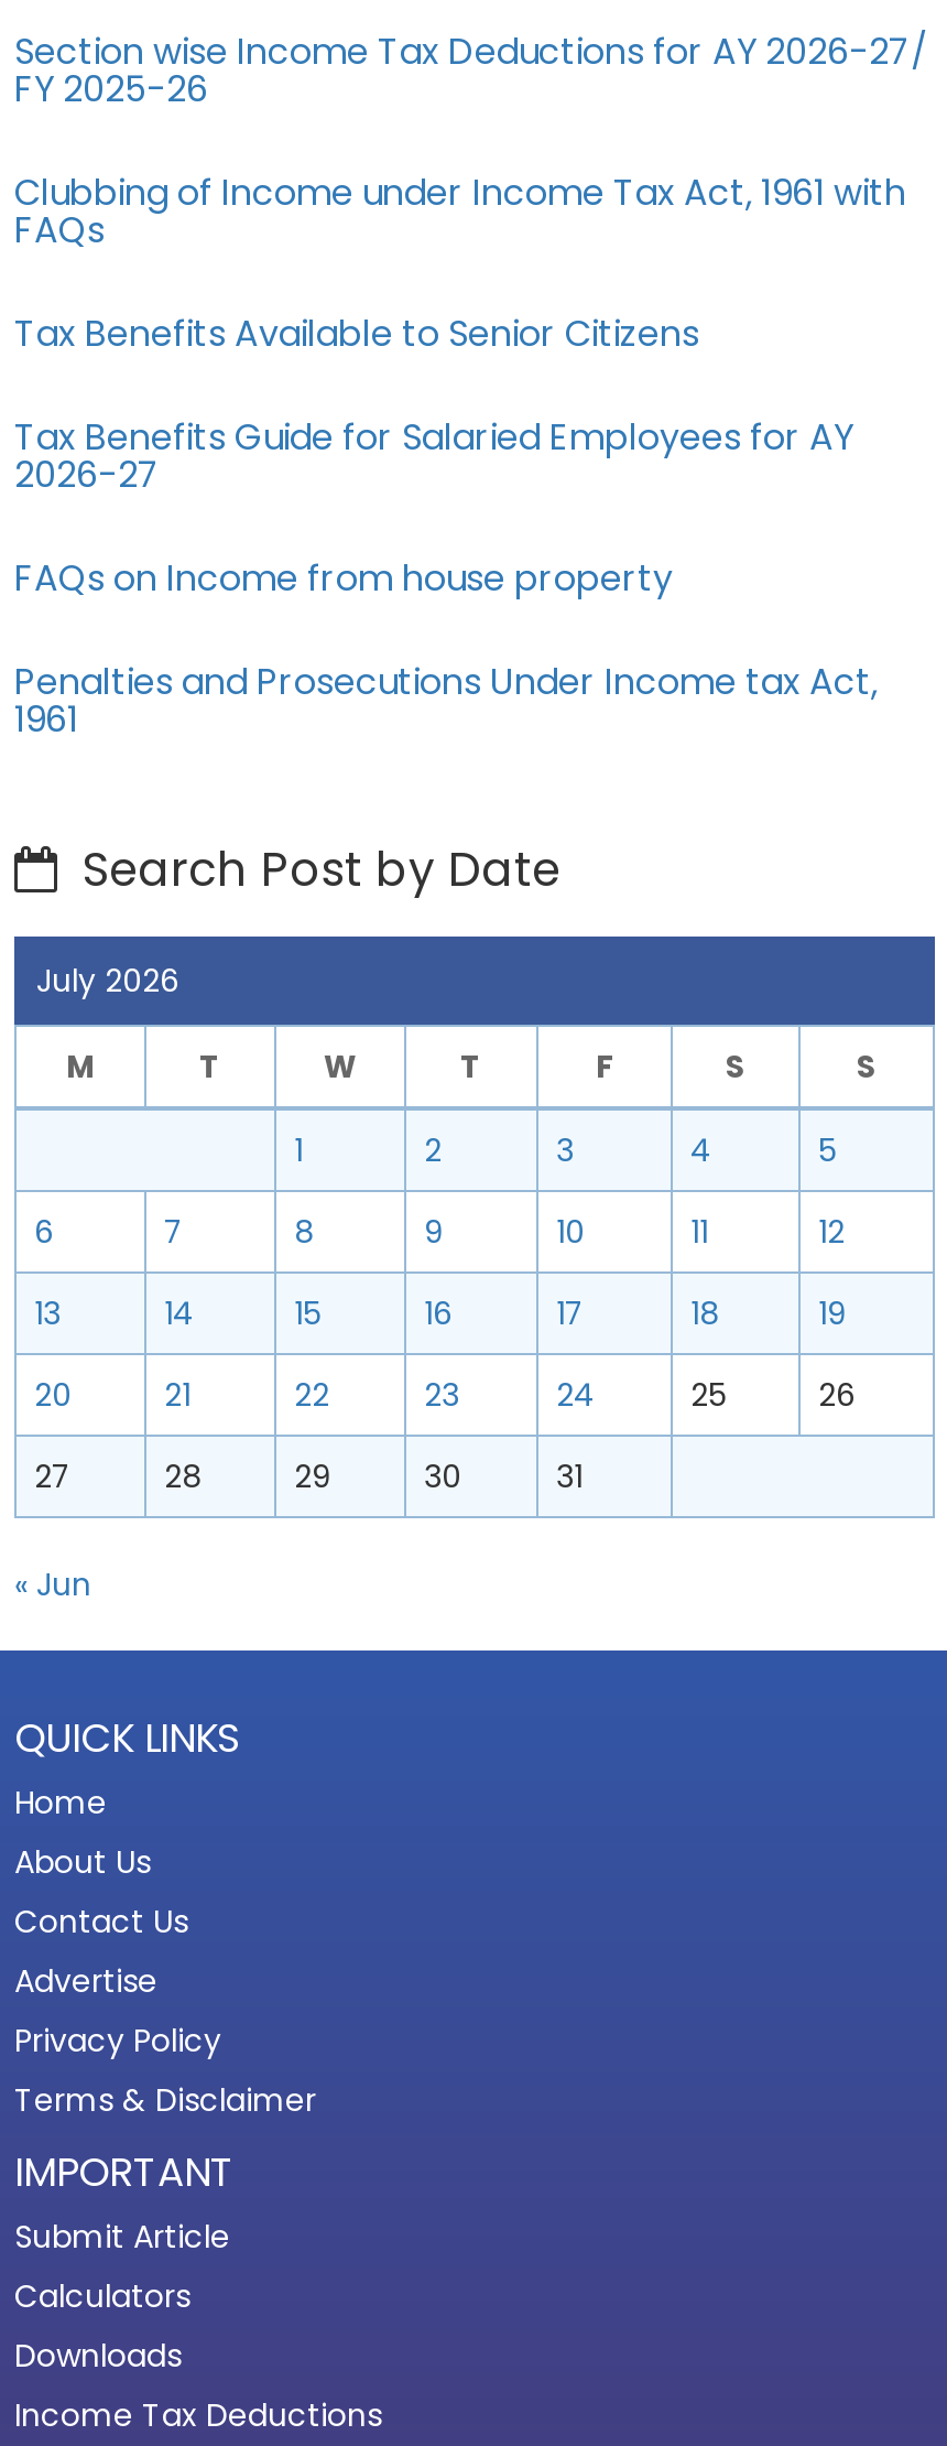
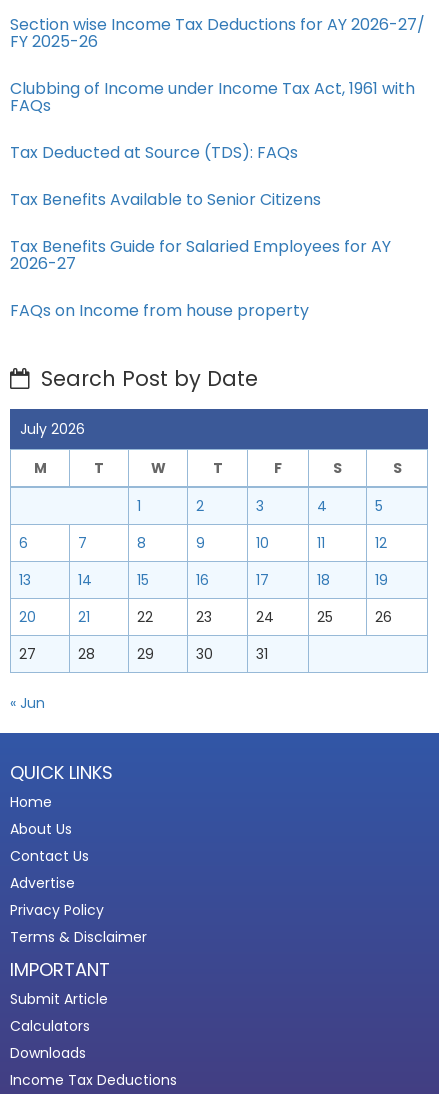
+ Tax Deducted at Source (TDS): FAQs

moved down: Tax Benefits Available to Senior Citizens | Tax Benefits Guide for Salaried Employees for AY | 2026-27 | FAQs on Income from house property

- Penalties and Prosecutions Under Income tax Act,
- 1961
